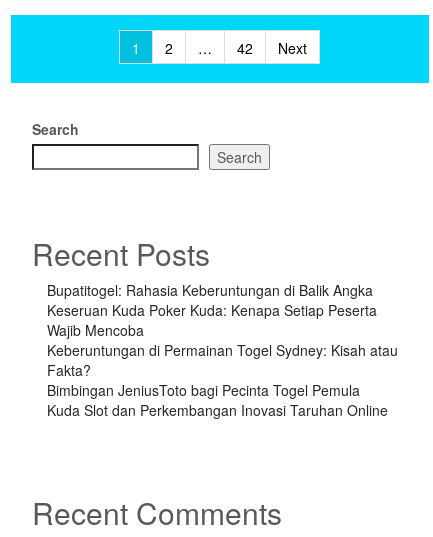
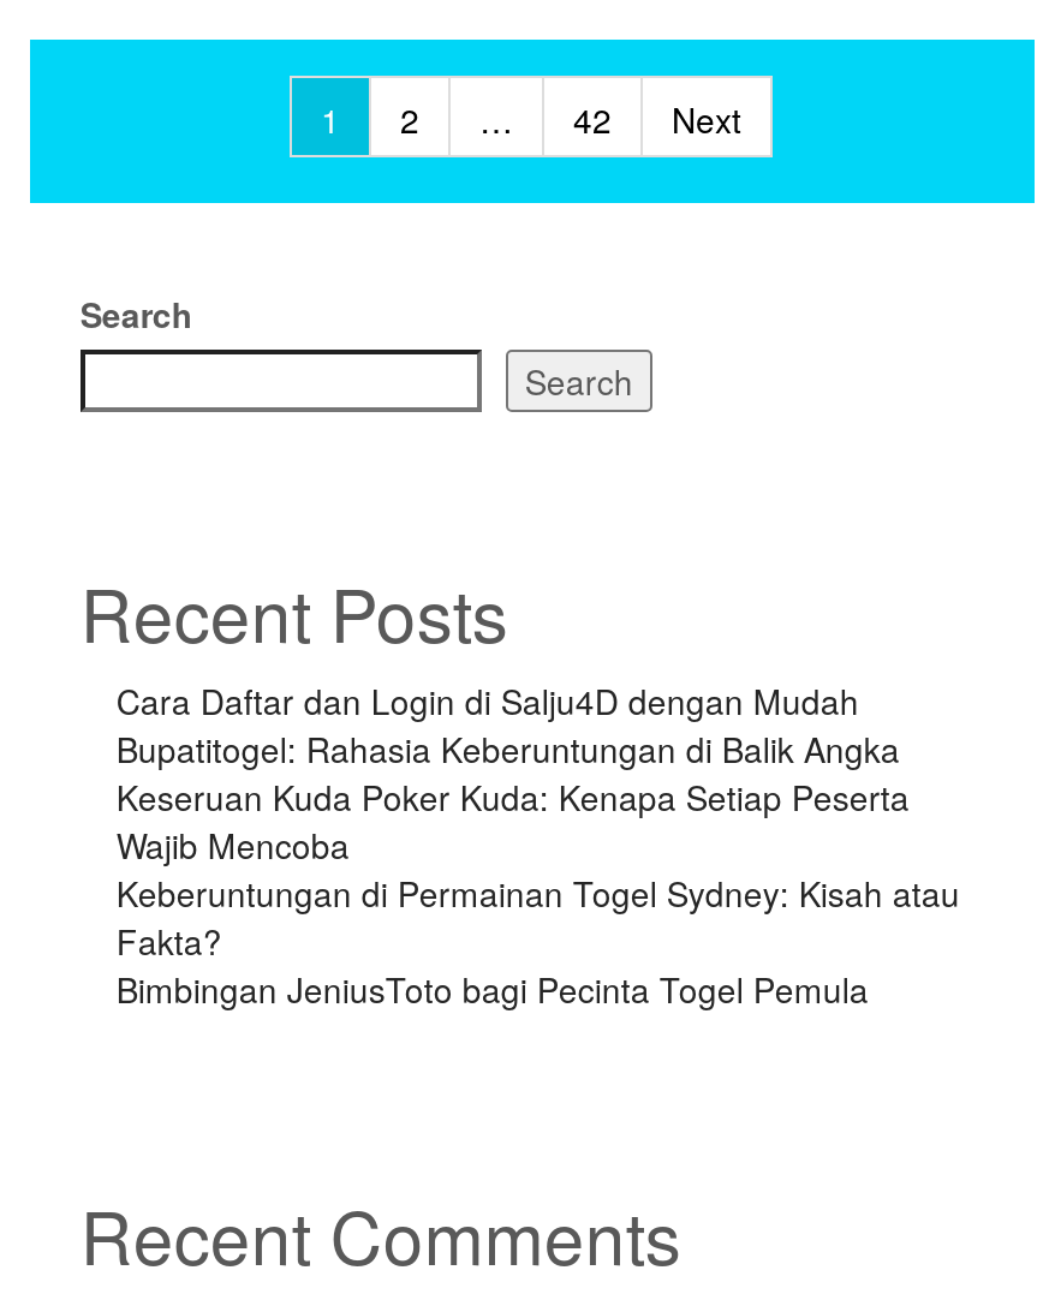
+ Cara Daftar dan Login di Salju4D dengan Mudah

moved down: Bupatitogel: Rahasia Keberuntungan di Balik Angka | Keseruan Kuda Poker Kuda: Kenapa Setiap Peserta | Wajib Mencoba | Keberuntungan di Permainan Togel Sydney: Kisah atau | Fakta? | Bimbingan JeniusToto bagi Pecinta Togel Pemula

- Kuda Slot dan Perkembangan Inovasi Taruhan Online
